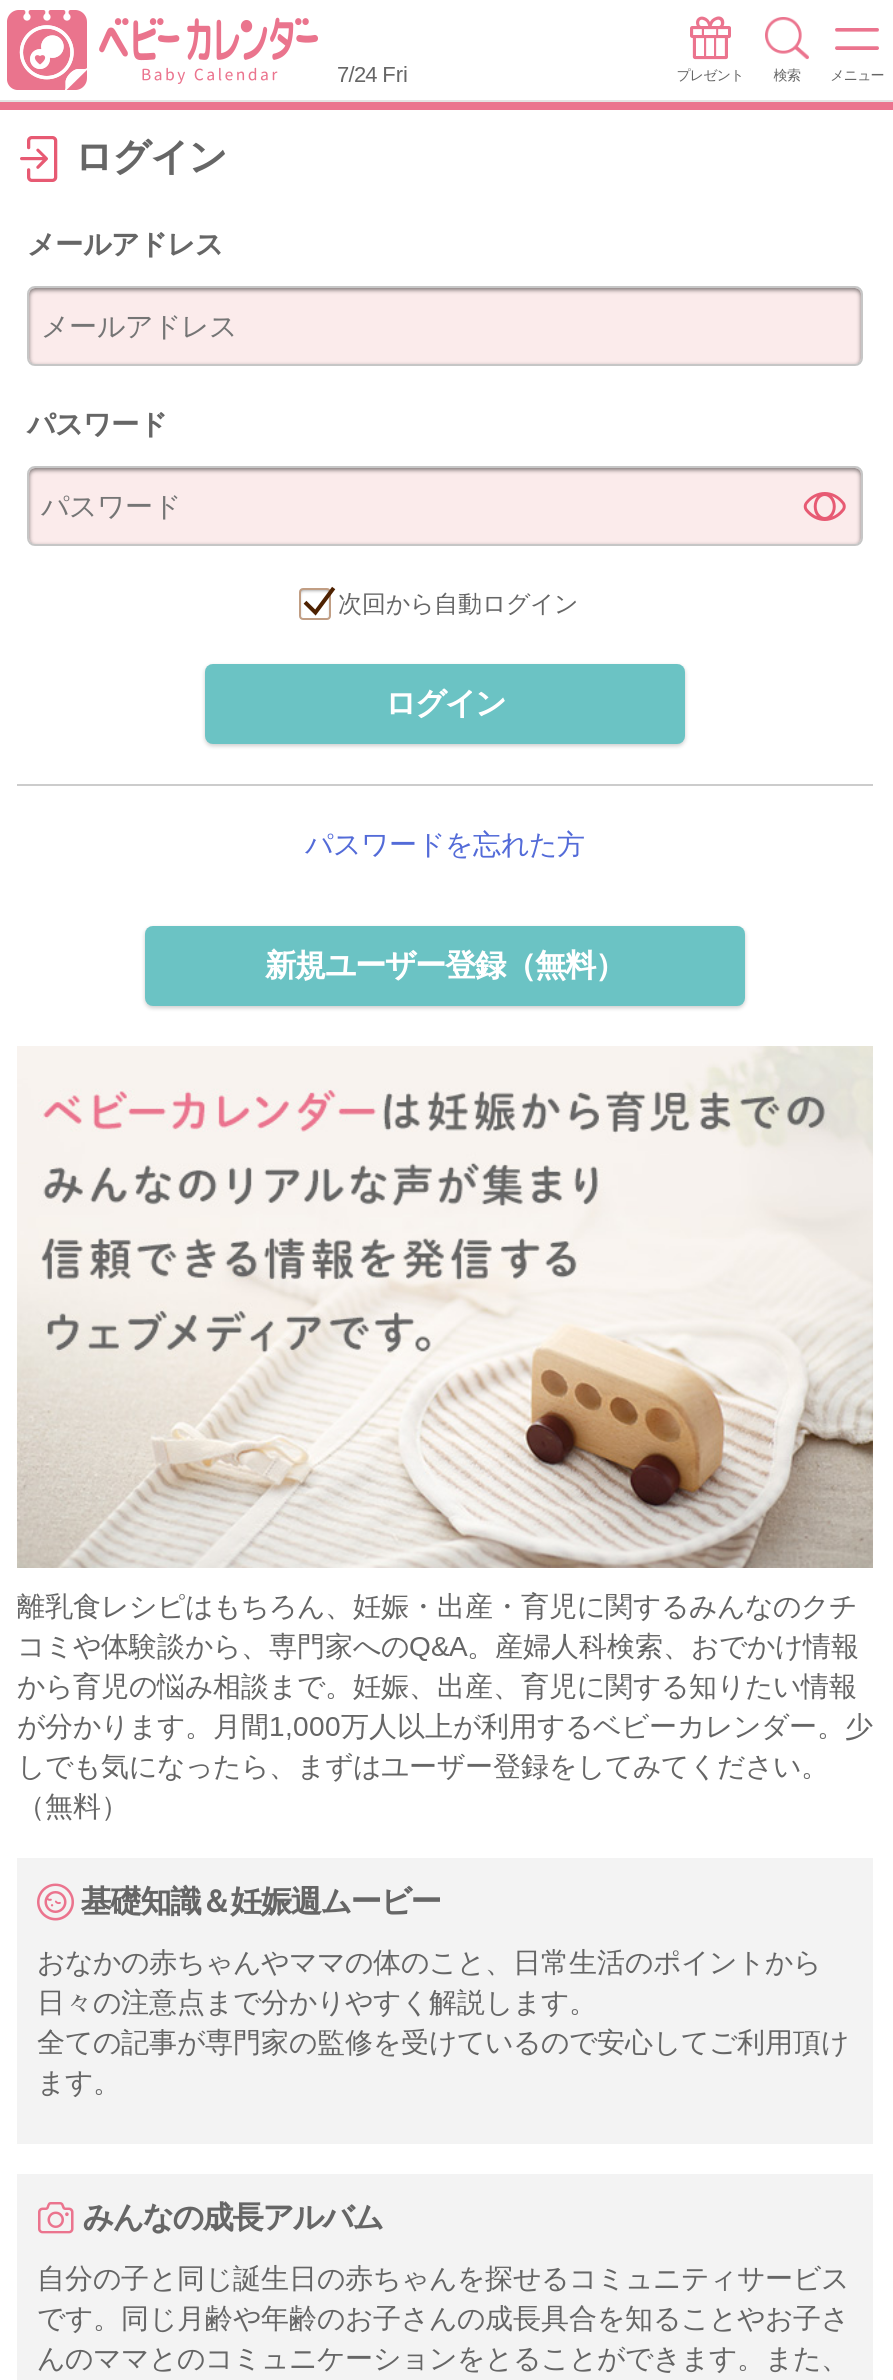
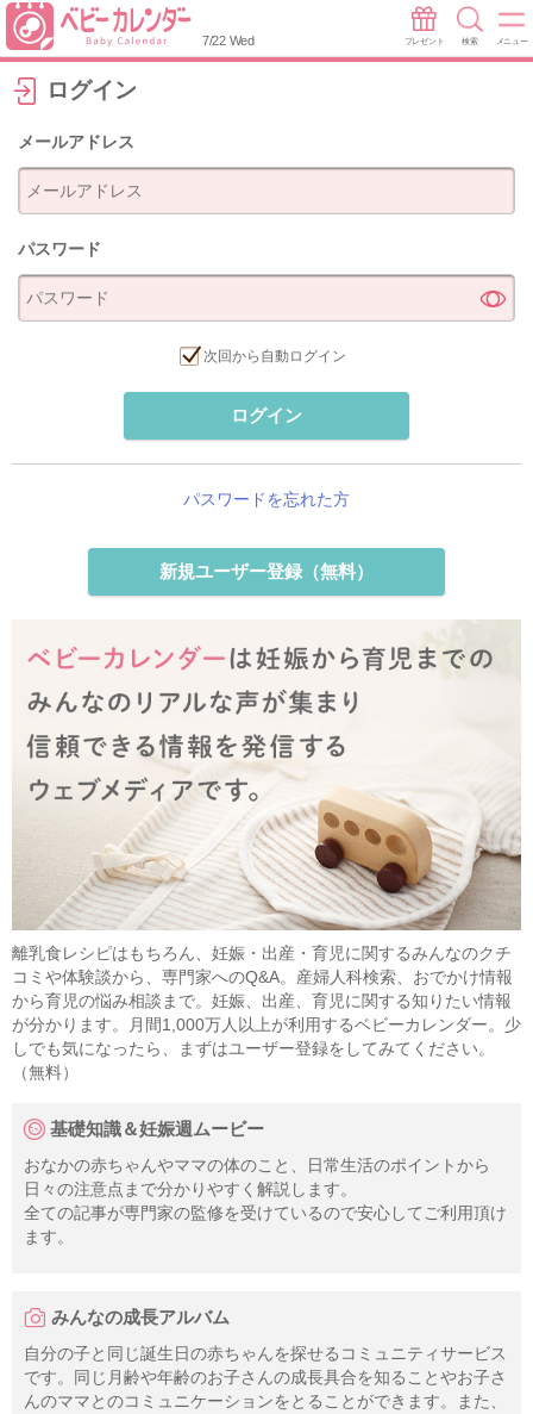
- 7/24 Fri
+ 7/22 Wed
